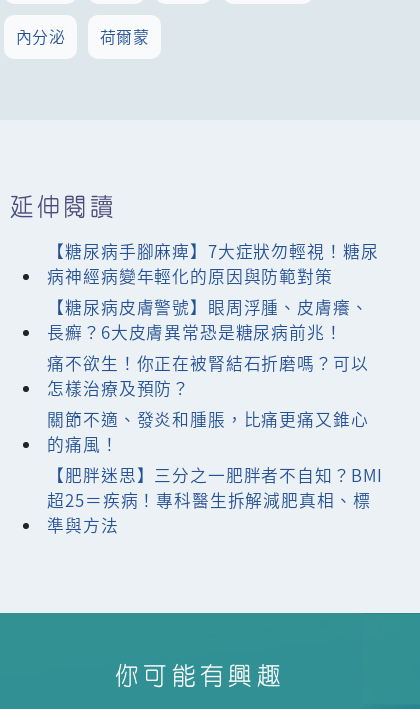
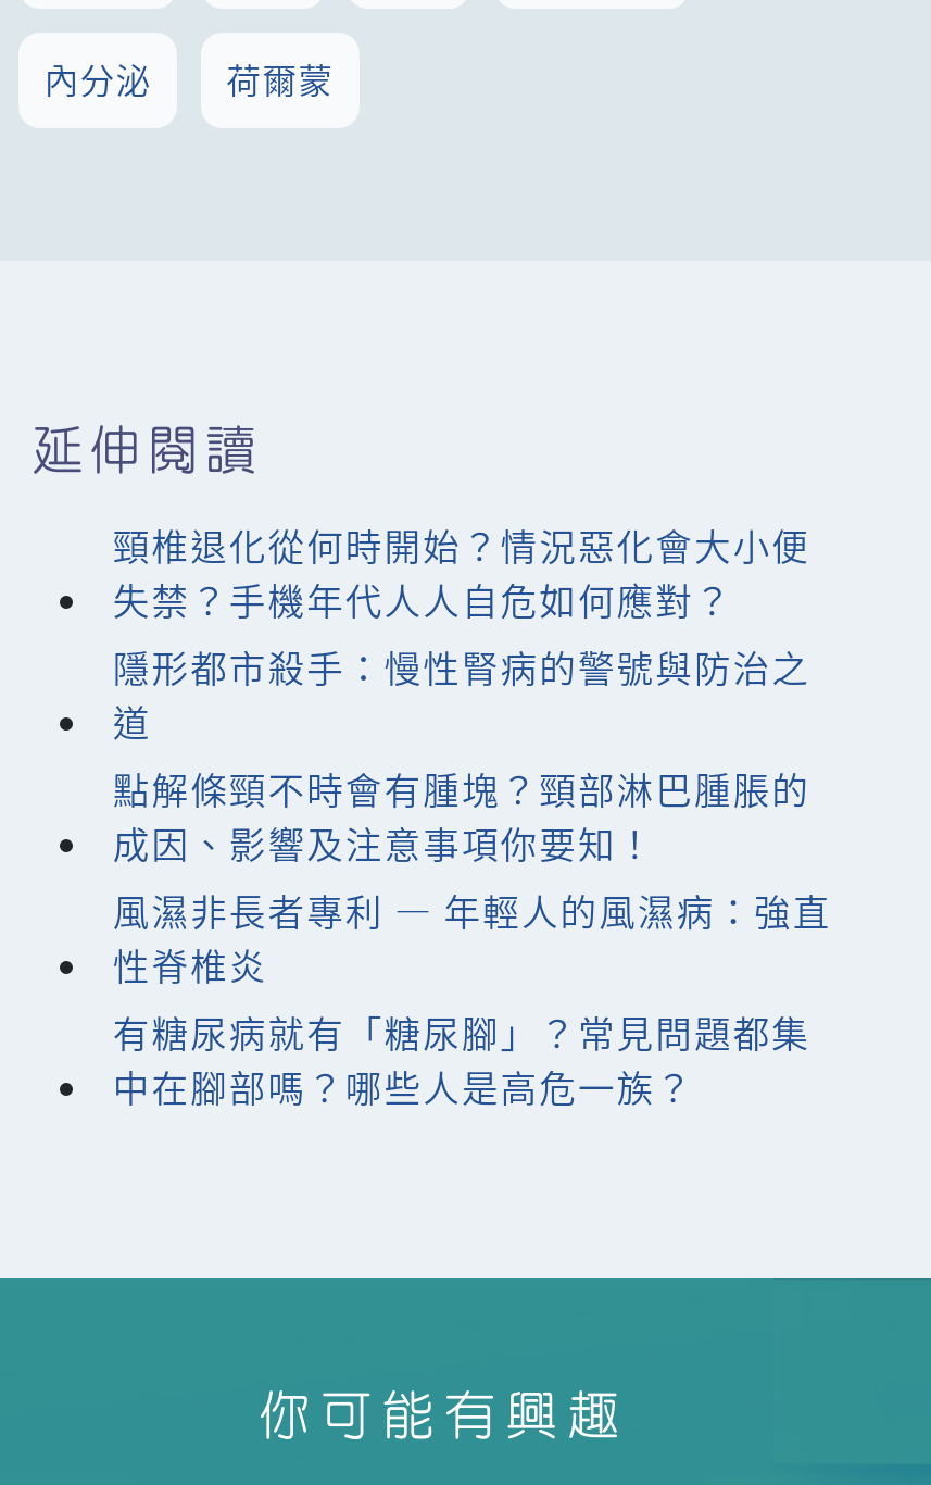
- 【糖尿病手腳麻痺】7大症狀勿輕視！糖尿
- 病神經病變年輕化的原因與防範對策
- 【糖尿病皮膚警號】眼周浮腫、皮膚癢、
- 長癬？6大皮膚異常恐是糖尿病前兆！
- 痛不欲生！你正在被腎結石折磨嗎？可以
- 怎樣治療及預防？
- 關節不適、發炎和腫脹，比痛更痛又錐心
- 的痛風！
- 【肥胖迷思】三分之一肥胖者不自知？BMI
- 超25＝疾病！專科醫生拆解減肥真相、標
- 準與方法
+ 頸椎退化從何時開始？情況惡化會大小便
+ 失禁？手機年代人人自危如何應對？
+ 隱形都市殺手：慢性腎病的警號與防治之
+ 道
+ 點解條頸不時會有腫塊？頸部淋巴腫脹的
+ 成因、影響及注意事項你要知！
+ 風濕非長者專利 — 年輕人的風濕病：強直
+ 性脊椎炎
+ 有糖尿病就有「糖尿腳」？常見問題都集
+ 中在腳部嗎？哪些人是高危一族？
